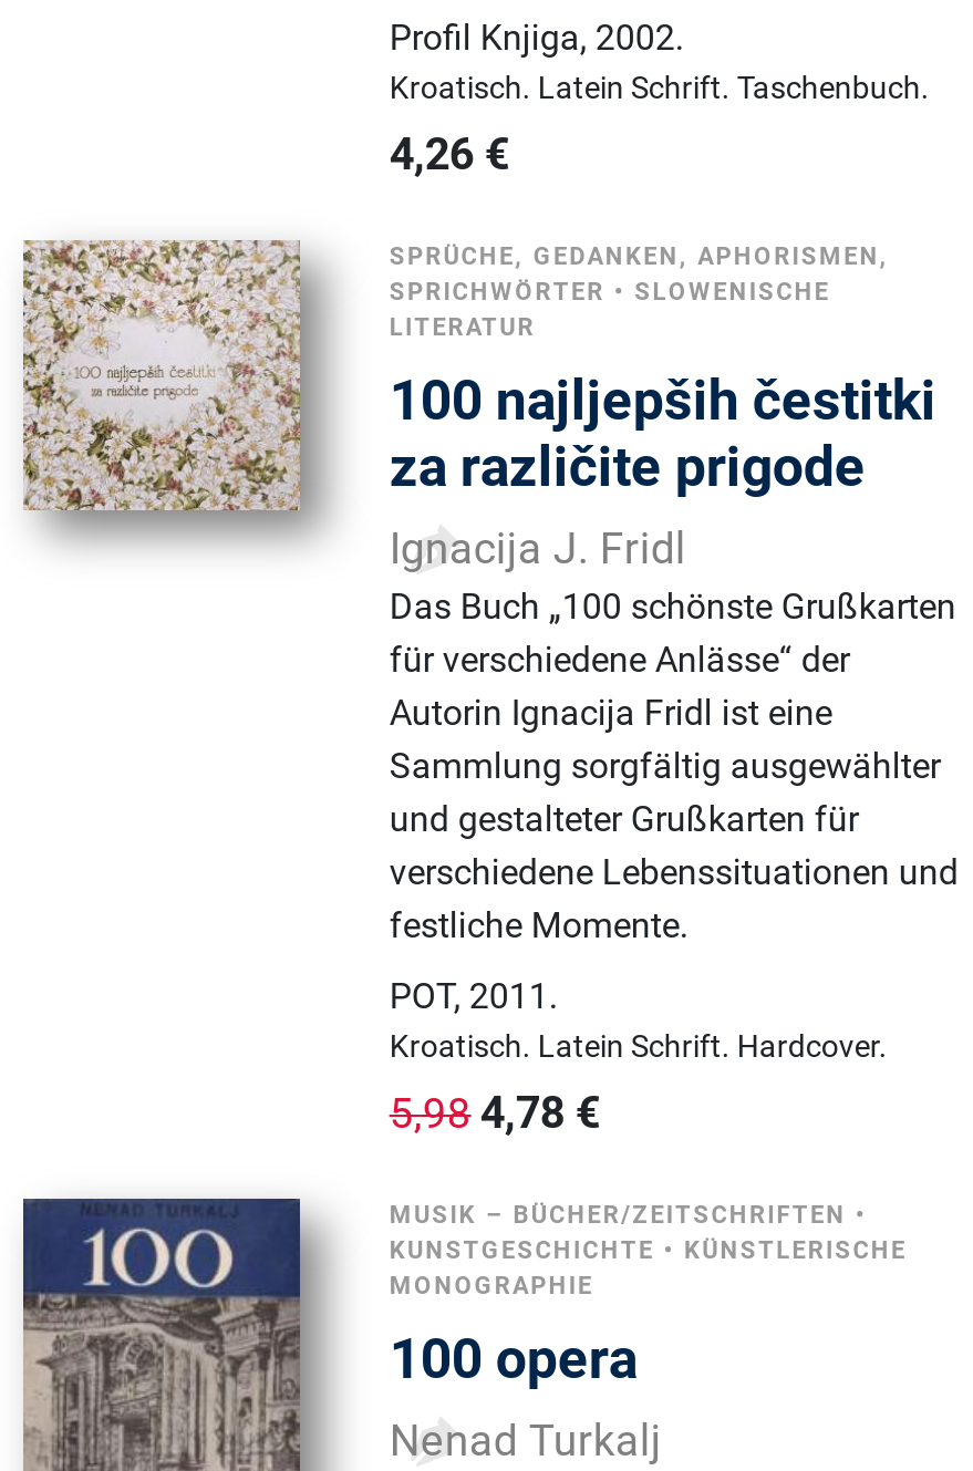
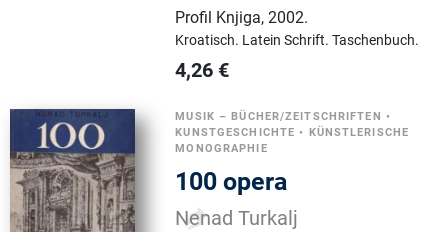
- [image]
- SPRÜCHE, GEDANKEN, APHORISMEN,
- SPRICHWÖRTER • SLOWENISCHE
- LITERATUR
- 100 najljepših čestitki
- za različite prigode
- Ignacija J. Fridl
- Das Buch „100 schönste Grußkarten
- für verschiedene Anlässe“ der
- Autorin Ignacija Fridl ist eine
- Sammlung sorgfältig ausgewählter
- und gestalteter Grußkarten für
- verschiedene Lebenssituationen und
- festliche Momente.
- POT, 2011.
- Kroatisch. Latein Schrift. Hardcover.
- 5,98 4,78 €
